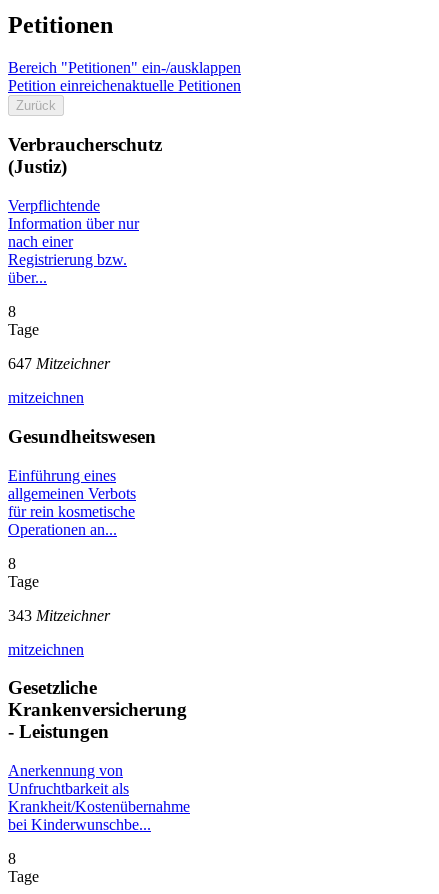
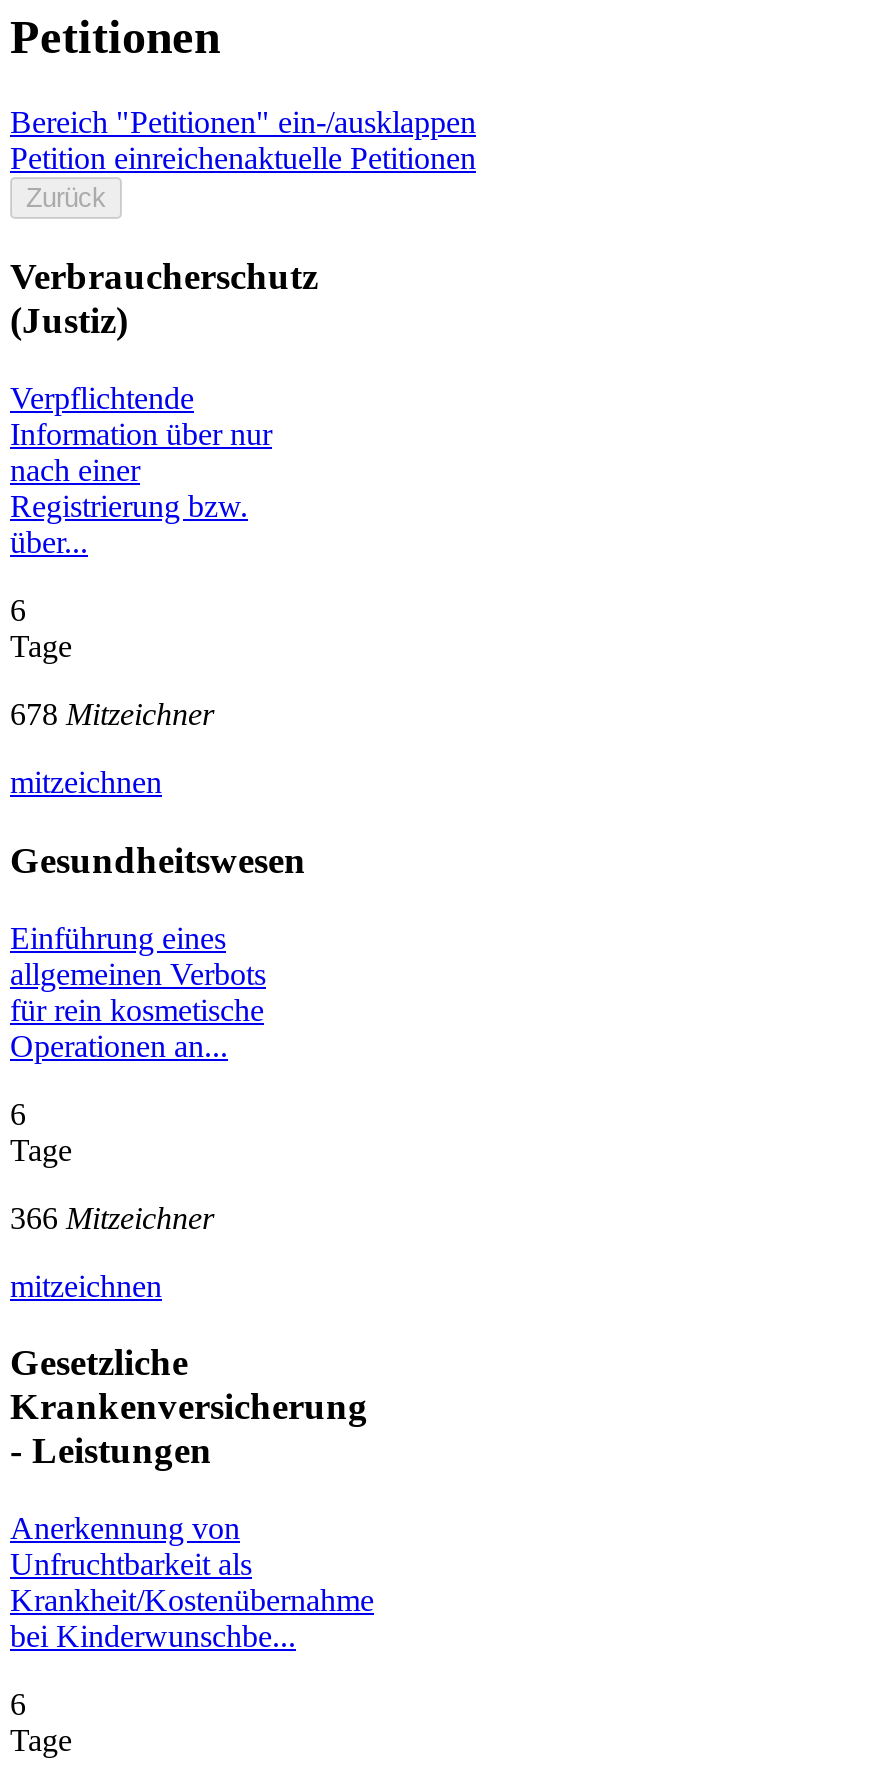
- 8
+ 6

- 647 Mitzeichner
+ 678 Mitzeichner

- 8
+ 6

- 343 Mitzeichner
+ 366 Mitzeichner

- 8
+ 6
